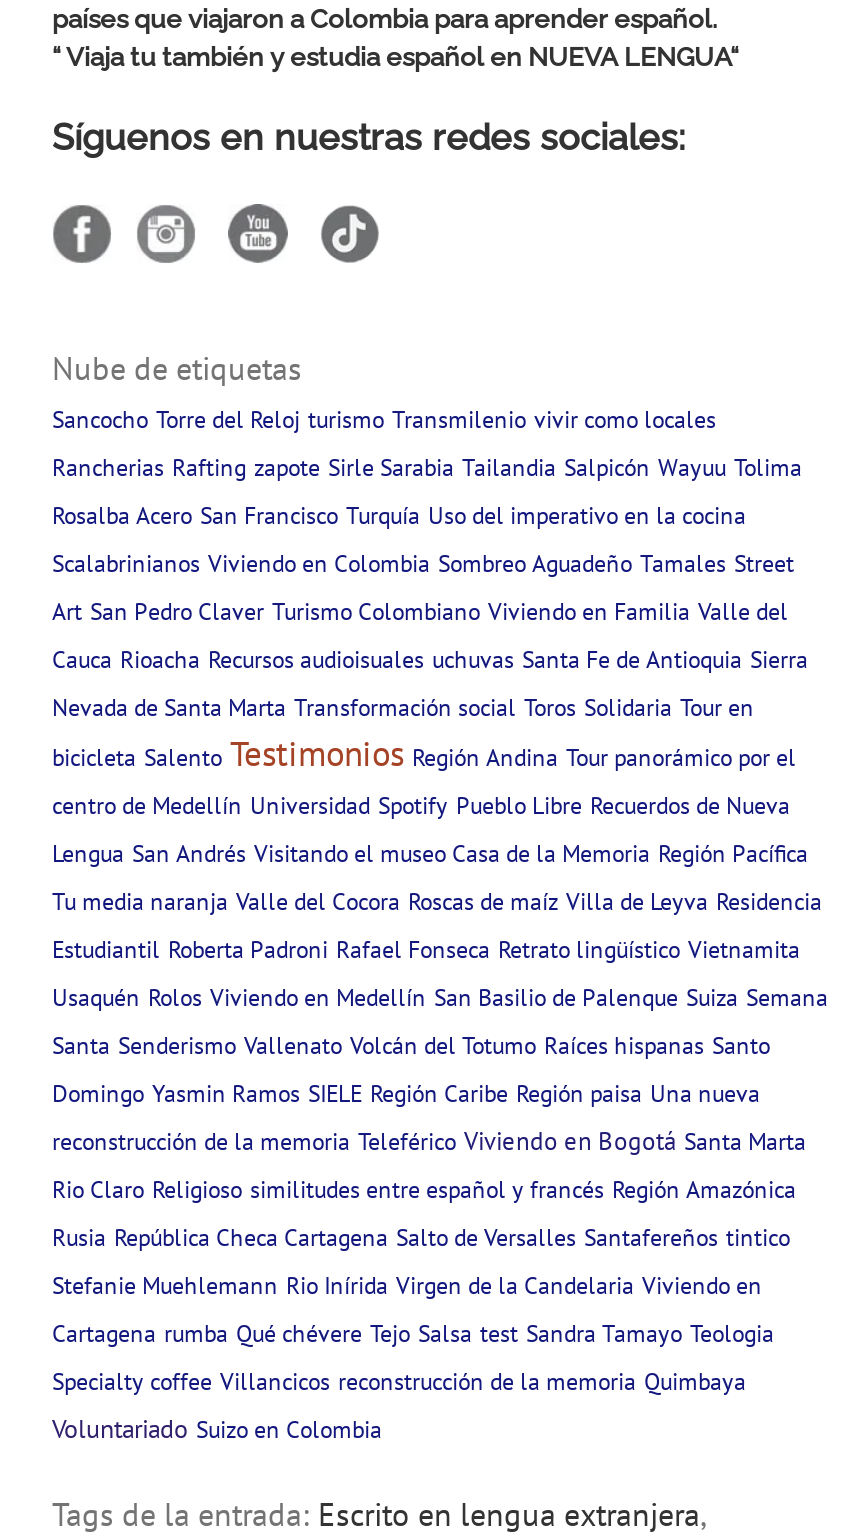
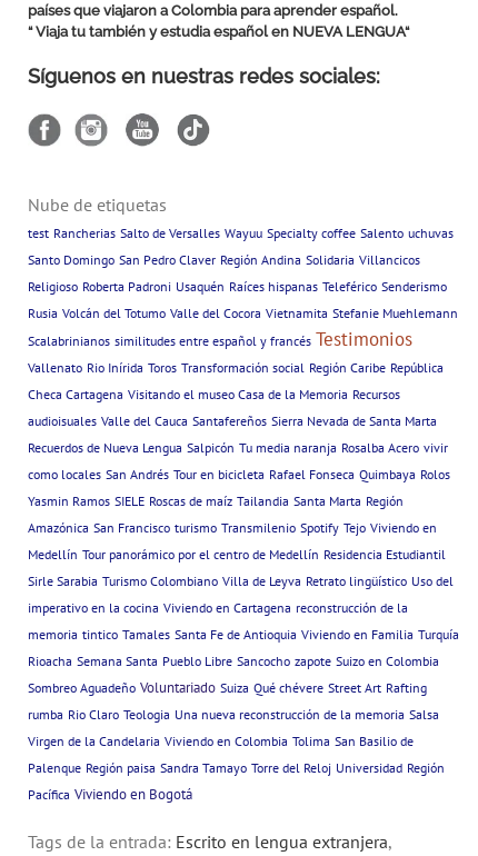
- Sancocho Torre del Reloj turismo Transmilenio vivir como locales
+ test Rancherias Salto de Versalles Wayuu Specialty coffee Salento uchuvas

- Rancherias Rafting zapote Sirle Sarabia Tailandia Salpicón Wayuu Tolima
+ Santo Domingo San Pedro Claver Región Andina Solidaria Villancicos

- Rosalba Acero San Francisco Turquía Uso del imperativo en la cocina
+ Religioso Roberta Padroni Usaquén Raíces hispanas Teleférico Senderismo

- Scalabrinianos Viviendo en Colombia Sombreo Aguadeño Tamales Street
+ Rusia Volcán del Totumo Valle del Cocora Vietnamita Stefanie Muehlemann
+ Scalabrinianos similitudes entre español y francés Testimonios
+ Vallenato Rio Inírida Toros Transformación social Región Caribe República

- Art San Pedro Claver Turismo Colombiano Viviendo en Familia Valle del
+ Checa Cartagena Visitando el museo Casa de la Memoria Recursos

- Cauca Rioacha Recursos audioisuales uchuvas Santa Fe de Antioquia Sierra
+ audioisuales Valle del Cauca Santafereños Sierra Nevada de Santa Marta

- Nevada de Santa Marta Transformación social Toros Solidaria Tour en
- bicicleta Salento Testimonios Región Andina Tour panorámico por el
- centro de Medellín Universidad Spotify Pueblo Libre Recuerdos de Nueva
+ Recuerdos de Nueva Lengua Salpicón Tu media naranja Rosalba Acero vivir

- Lengua San Andrés Visitando el museo Casa de la Memoria Región Pacífica
+ como locales San Andrés Tour en bicicleta Rafael Fonseca Quimbaya Rolos

- Tu media naranja Valle del Cocora Roscas de maíz Villa de Leyva Residencia
+ Yasmin Ramos SIELE Roscas de maíz Tailandia Santa Marta Región

- Estudiantil Roberta Padroni Rafael Fonseca Retrato lingüístico Vietnamita
+ Amazónica San Francisco turismo Transmilenio Spotify Tejo Viviendo en

- Usaquén Rolos Viviendo en Medellín San Basilio de Palenque Suiza Semana
+ Medellín Tour panorámico por el centro de Medellín Residencia Estudiantil

- Santa Senderismo Vallenato Volcán del Totumo Raíces hispanas Santo
+ Sirle Sarabia Turismo Colombiano Villa de Leyva Retrato lingüístico Uso del

- Domingo Yasmin Ramos SIELE Región Caribe Región paisa Una nueva
+ imperativo en la cocina Viviendo en Cartagena reconstrucción de la

- reconstrucción de la memoria Teleférico Viviendo en Bogotá Santa Marta
+ memoria tintico Tamales Santa Fe de Antioquia Viviendo en Familia Turquía

- Rio Claro Religioso similitudes entre español y francés Región Amazónica
+ Rioacha Semana Santa Pueblo Libre Sancocho zapote Suizo en Colombia

- Rusia República Checa Cartagena Salto de Versalles Santafereños tintico
+ Sombreo Aguadeño Voluntariado Suiza Qué chévere Street Art Rafting

- Stefanie Muehlemann Rio Inírida Virgen de la Candelaria Viviendo en
+ rumba Rio Claro Teologia Una nueva reconstrucción de la memoria Salsa

- Cartagena rumba Qué chévere Tejo Salsa test Sandra Tamayo Teologia
+ Virgen de la Candelaria Viviendo en Colombia Tolima San Basilio de

- Specialty coffee Villancicos reconstrucción de la memoria Quimbaya
+ Palenque Región paisa Sandra Tamayo Torre del Reloj Universidad Región

- Voluntariado Suizo en Colombia
+ Pacífica Viviendo en Bogotá
